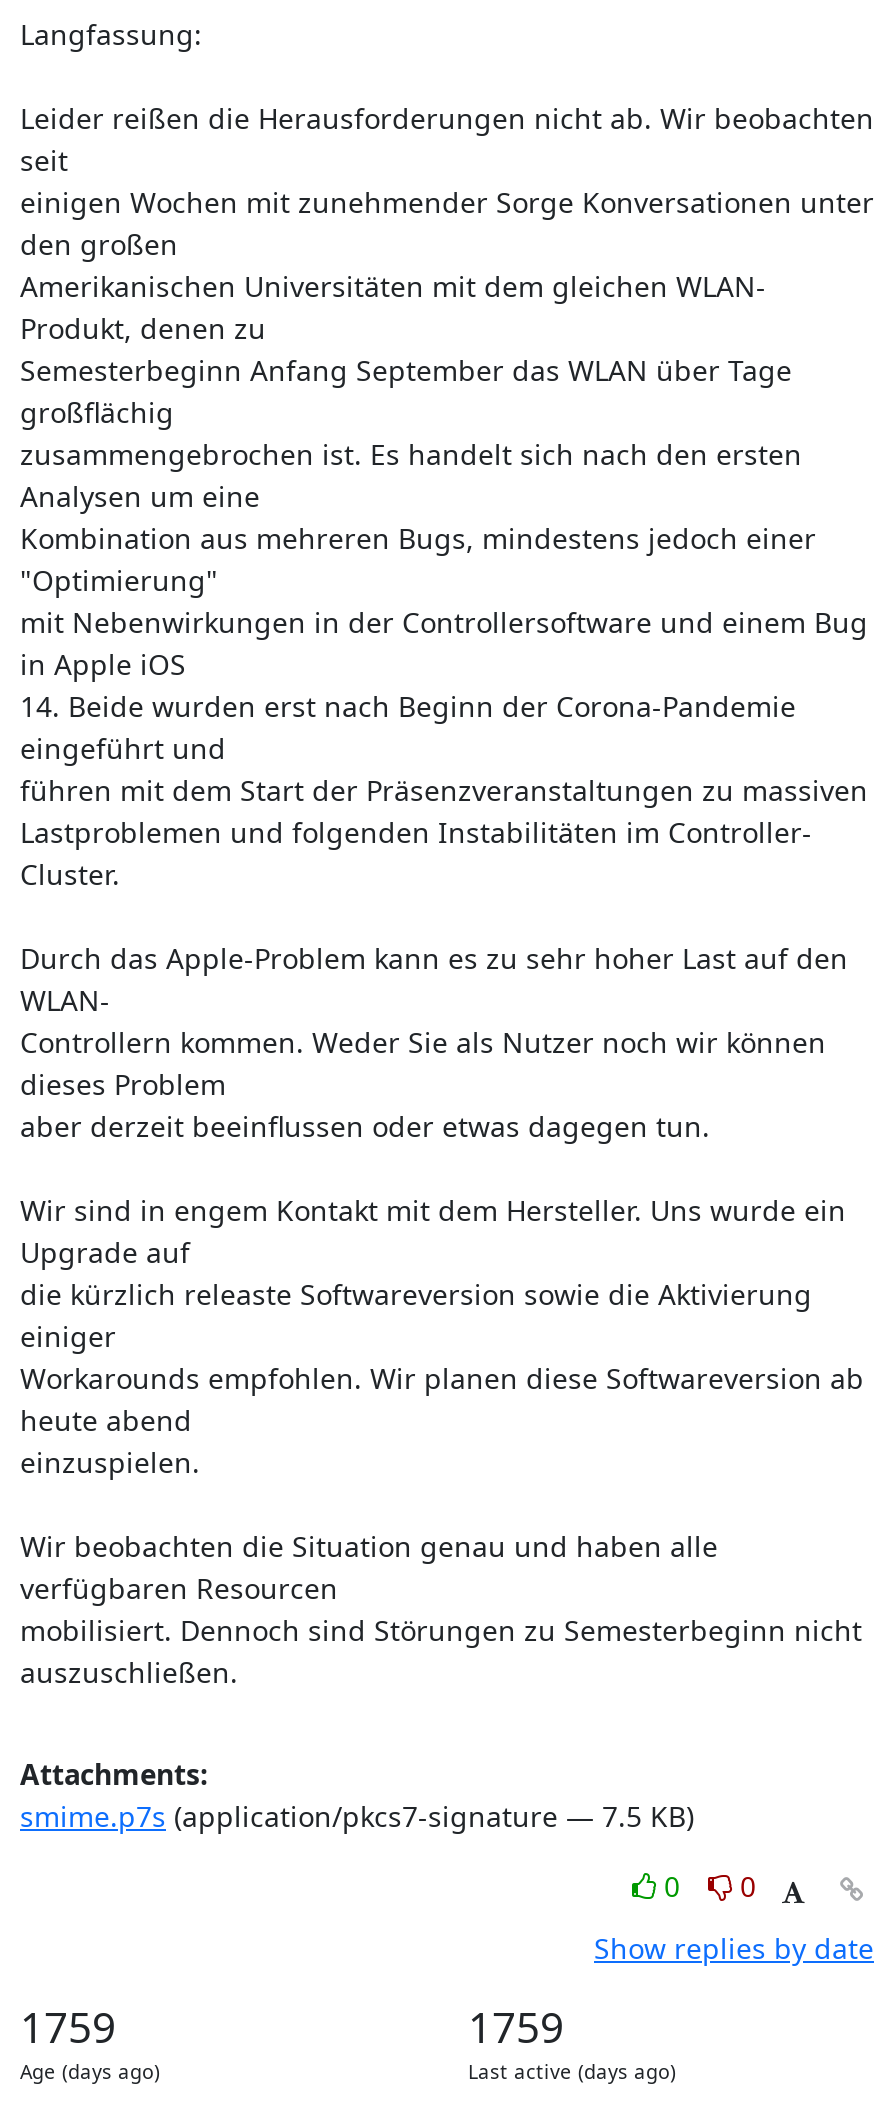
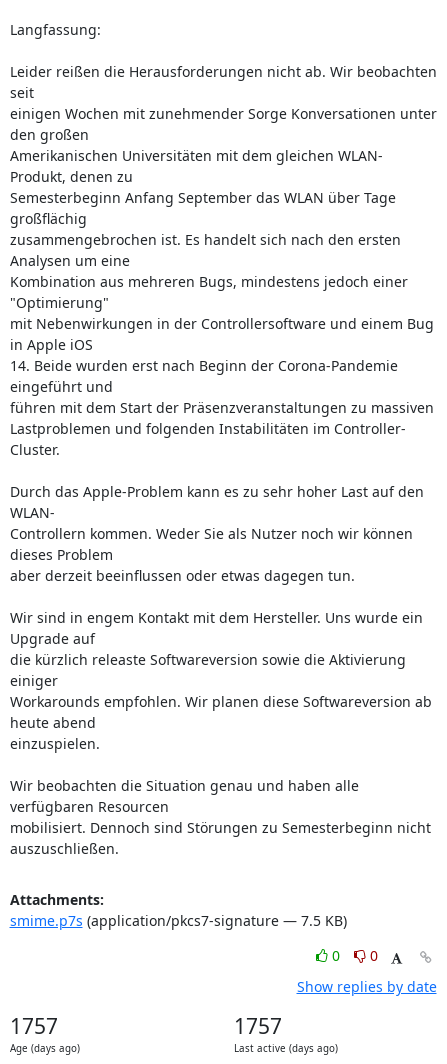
- 1759
+ 1757

- 1759
+ 1757
